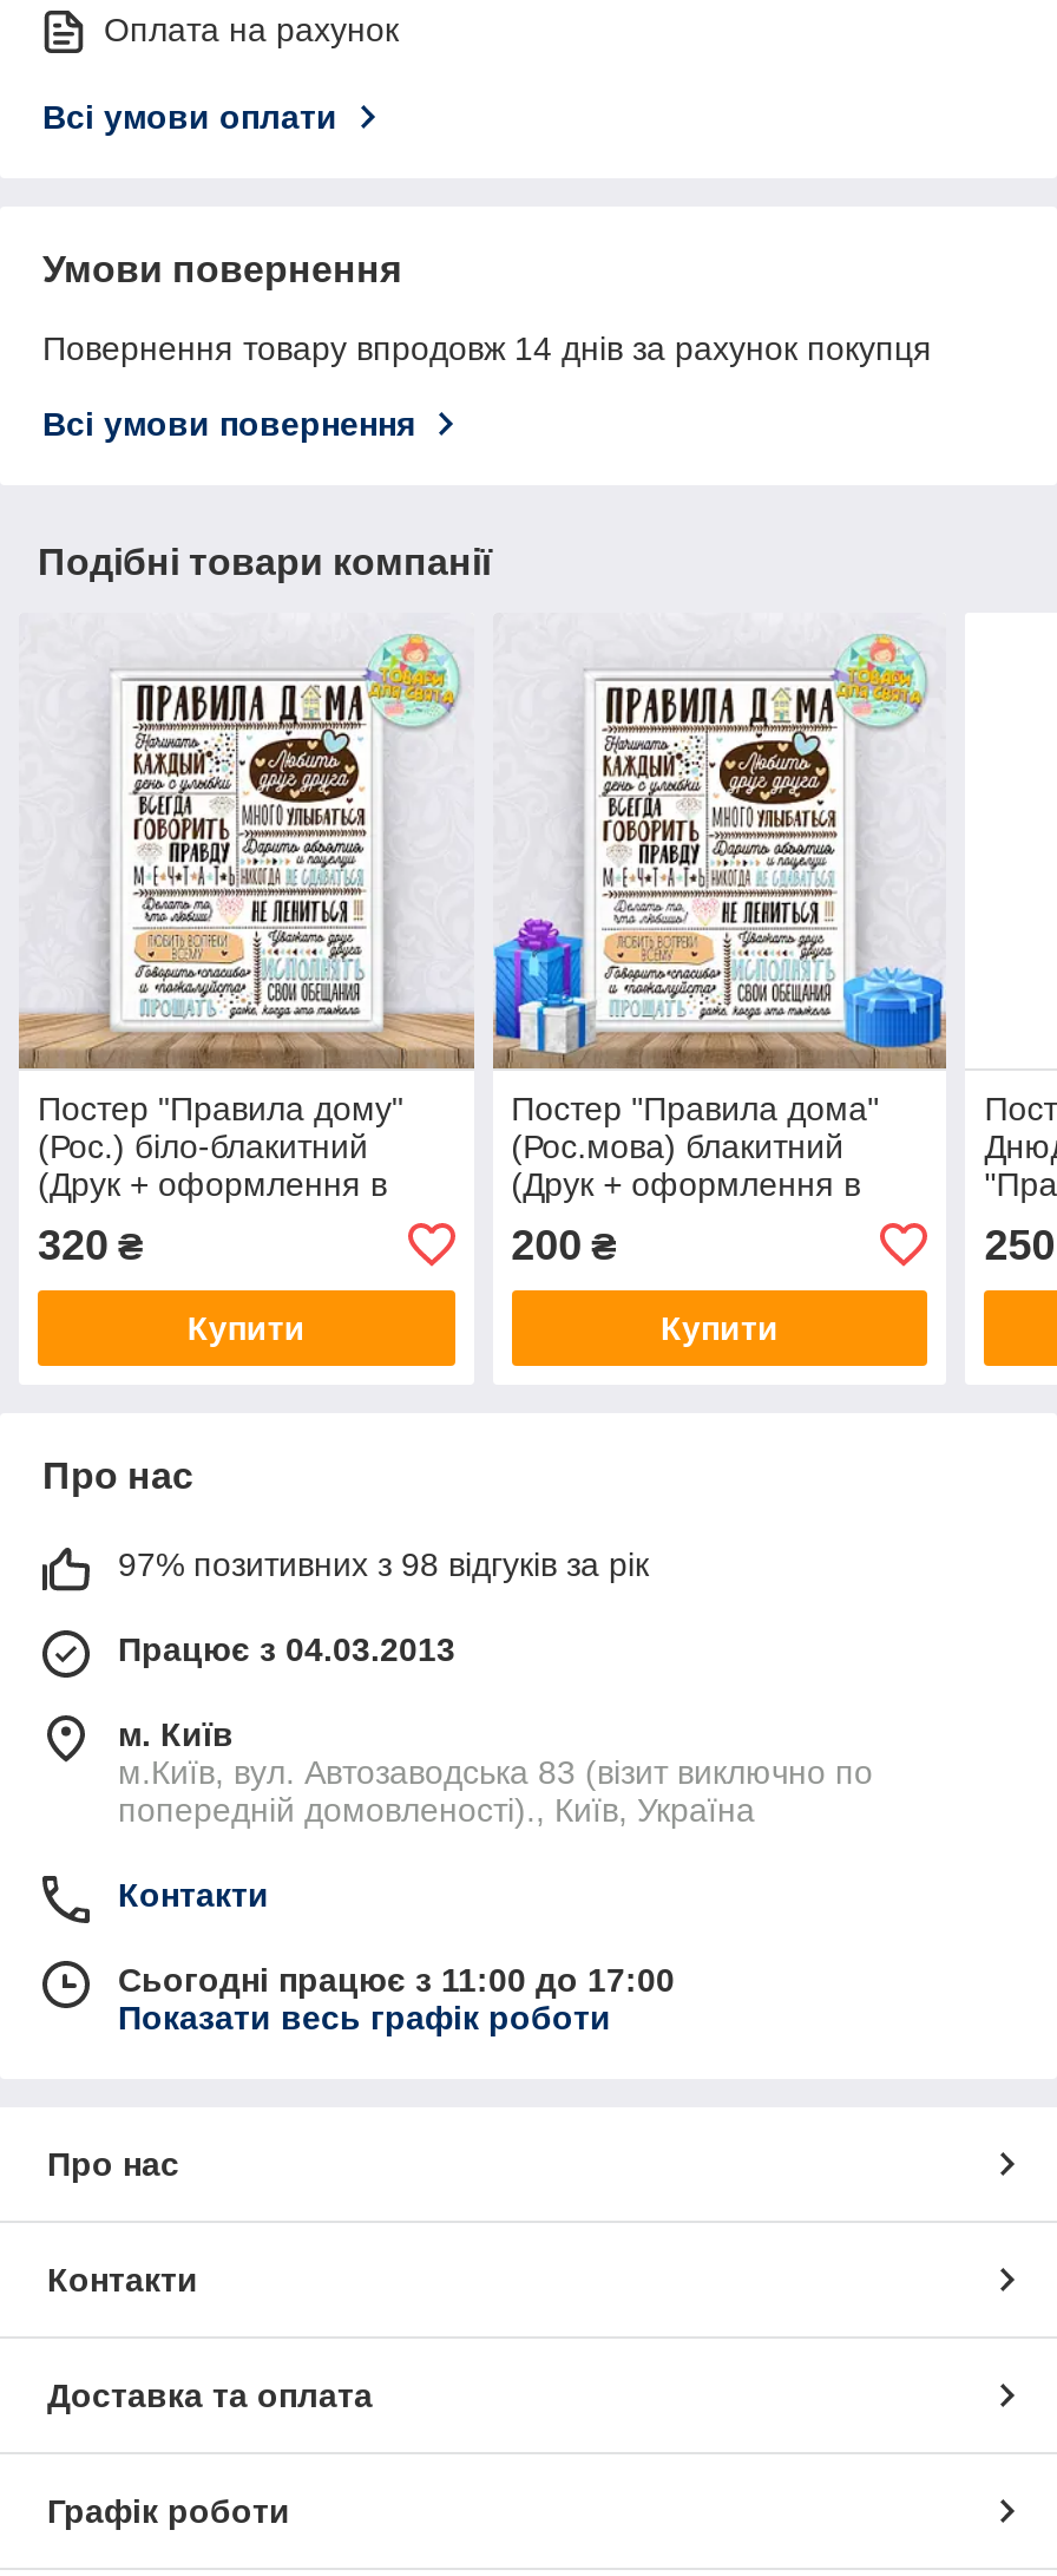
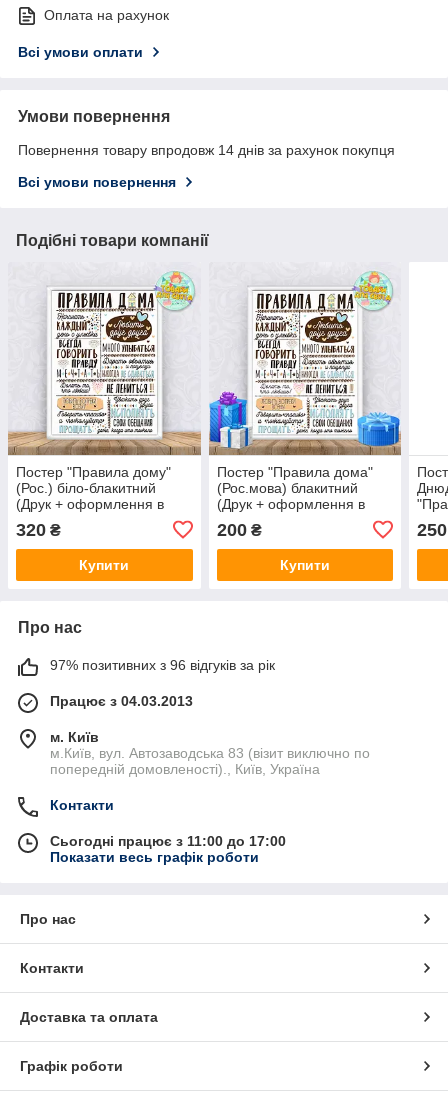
- 97% позитивних з 98 відгуків за рік
+ 97% позитивних з 96 відгуків за рік
